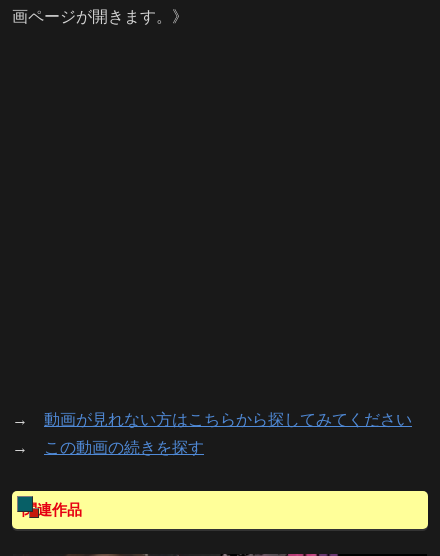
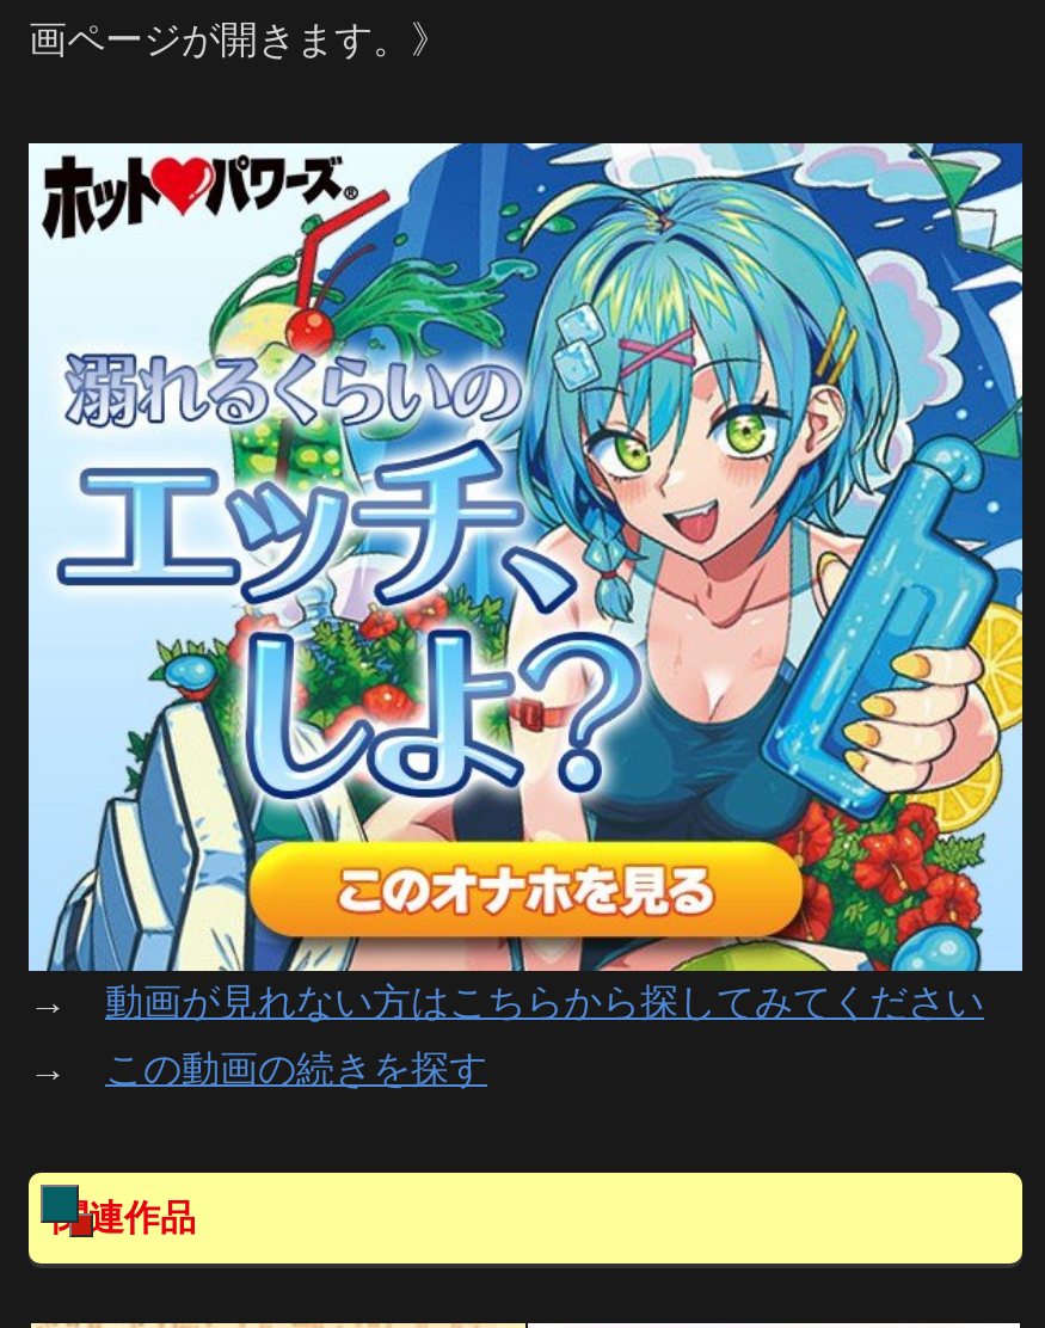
+ [image]
